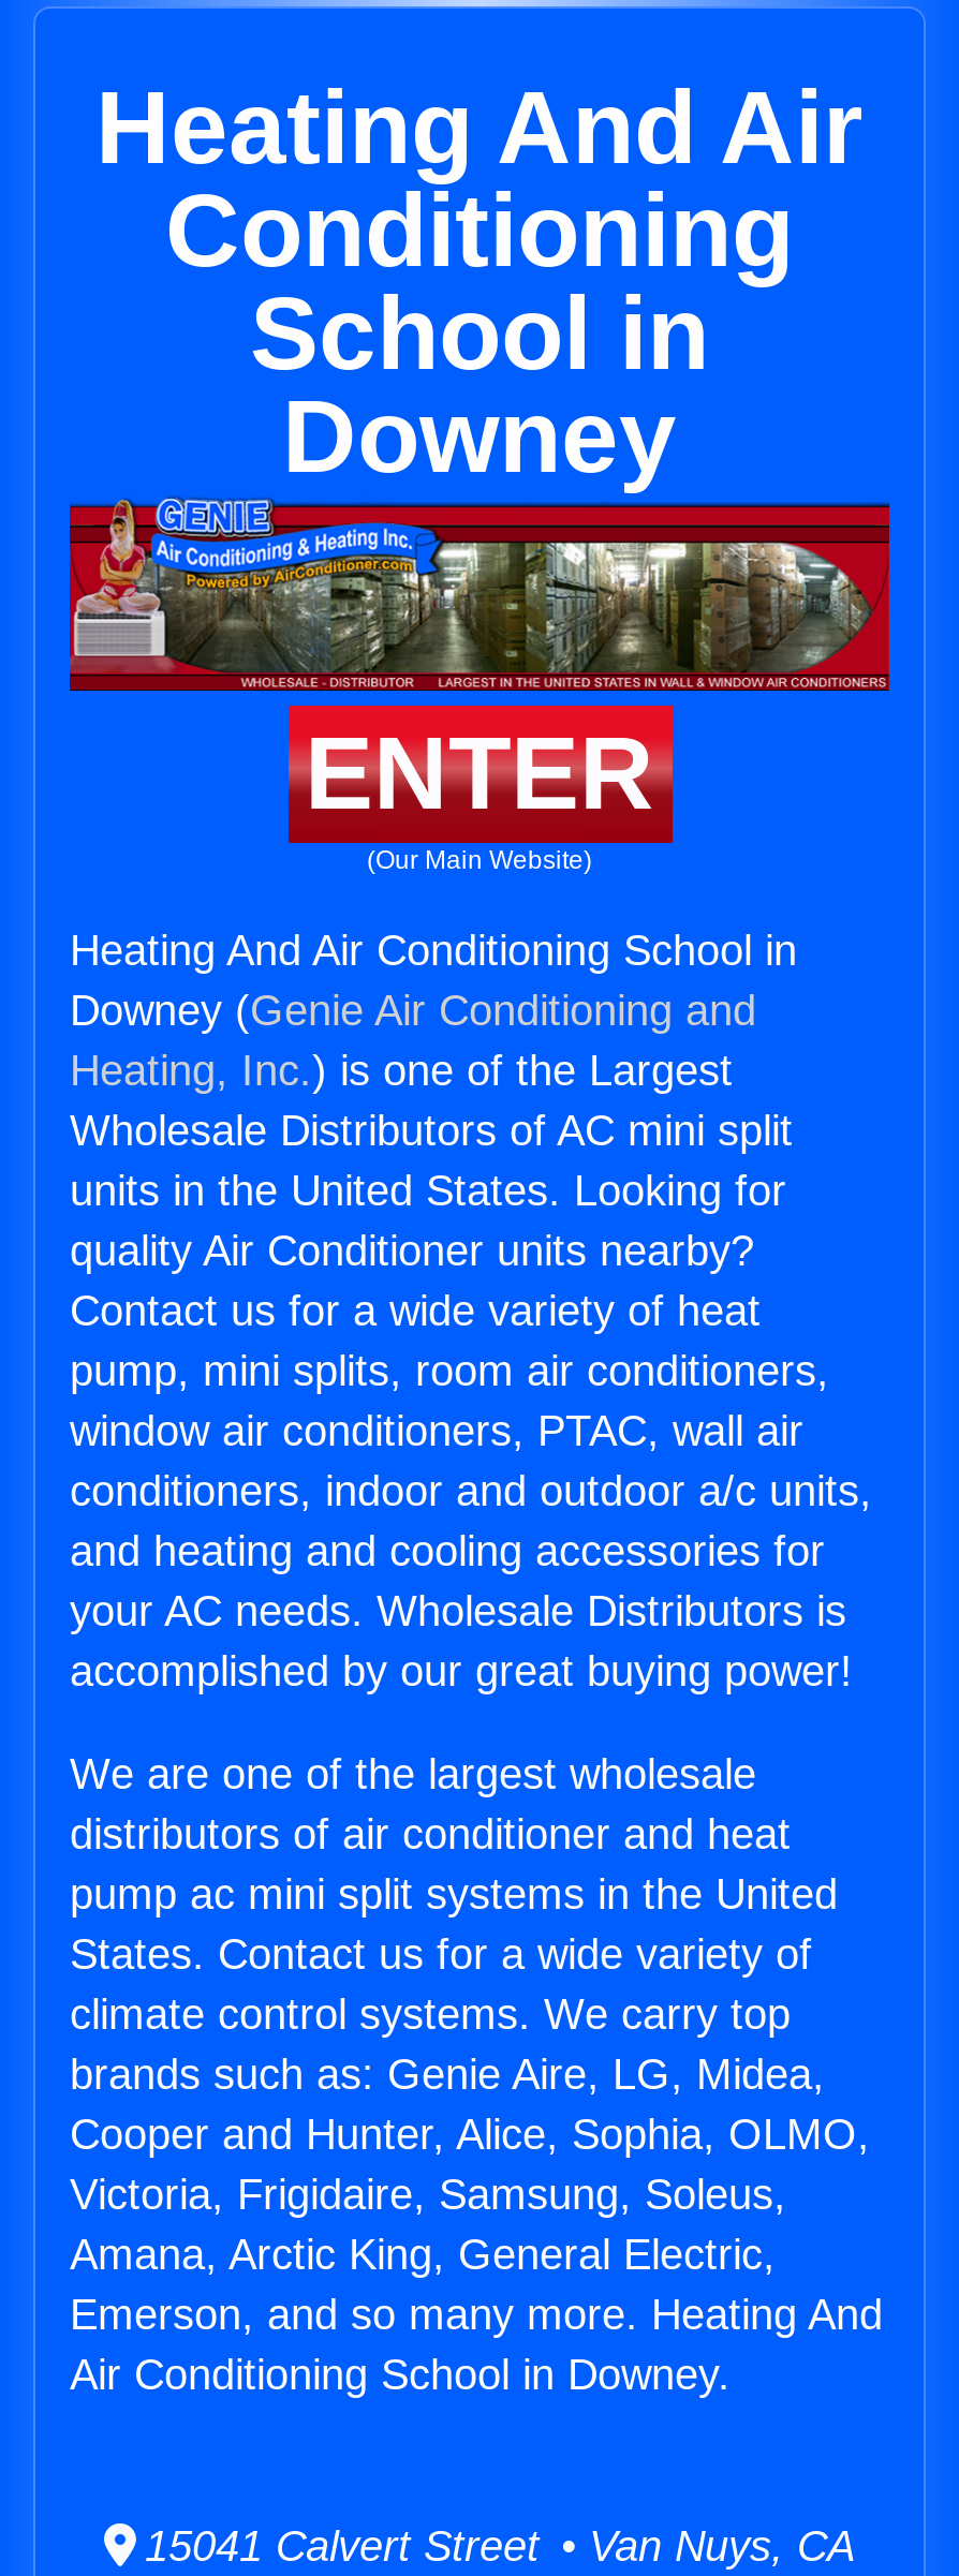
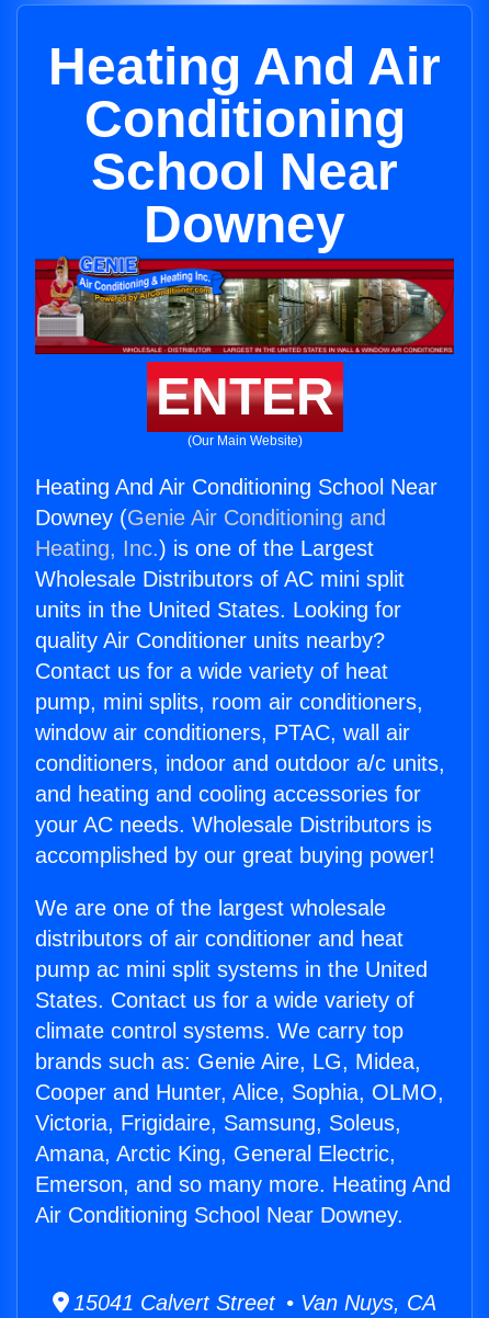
- School in
+ School Near

- Heating And Air Conditioning School in
+ Heating And Air Conditioning School Near

- Air Conditioning School in Downey.
+ Air Conditioning School Near Downey.
